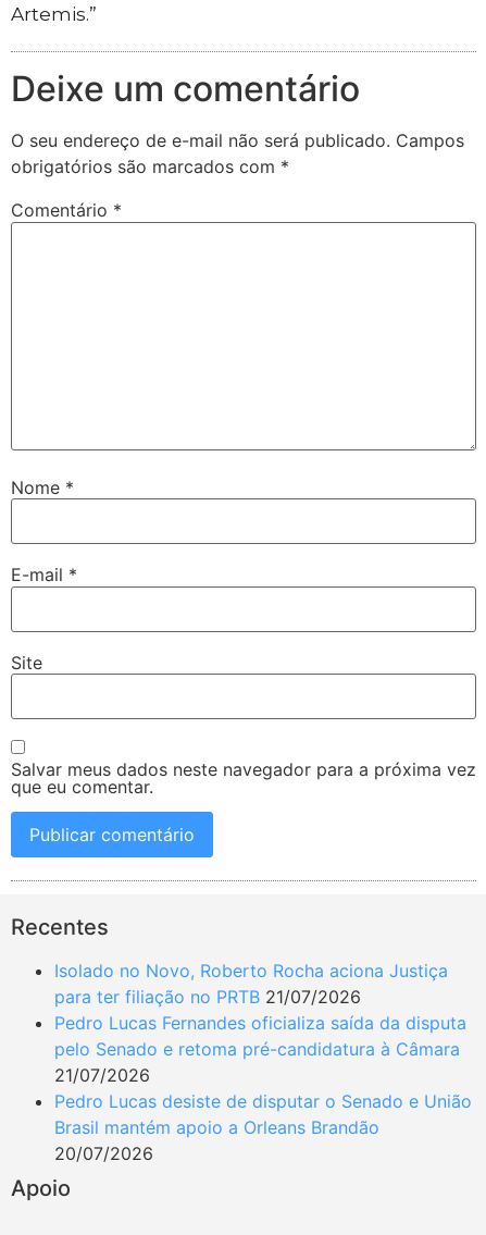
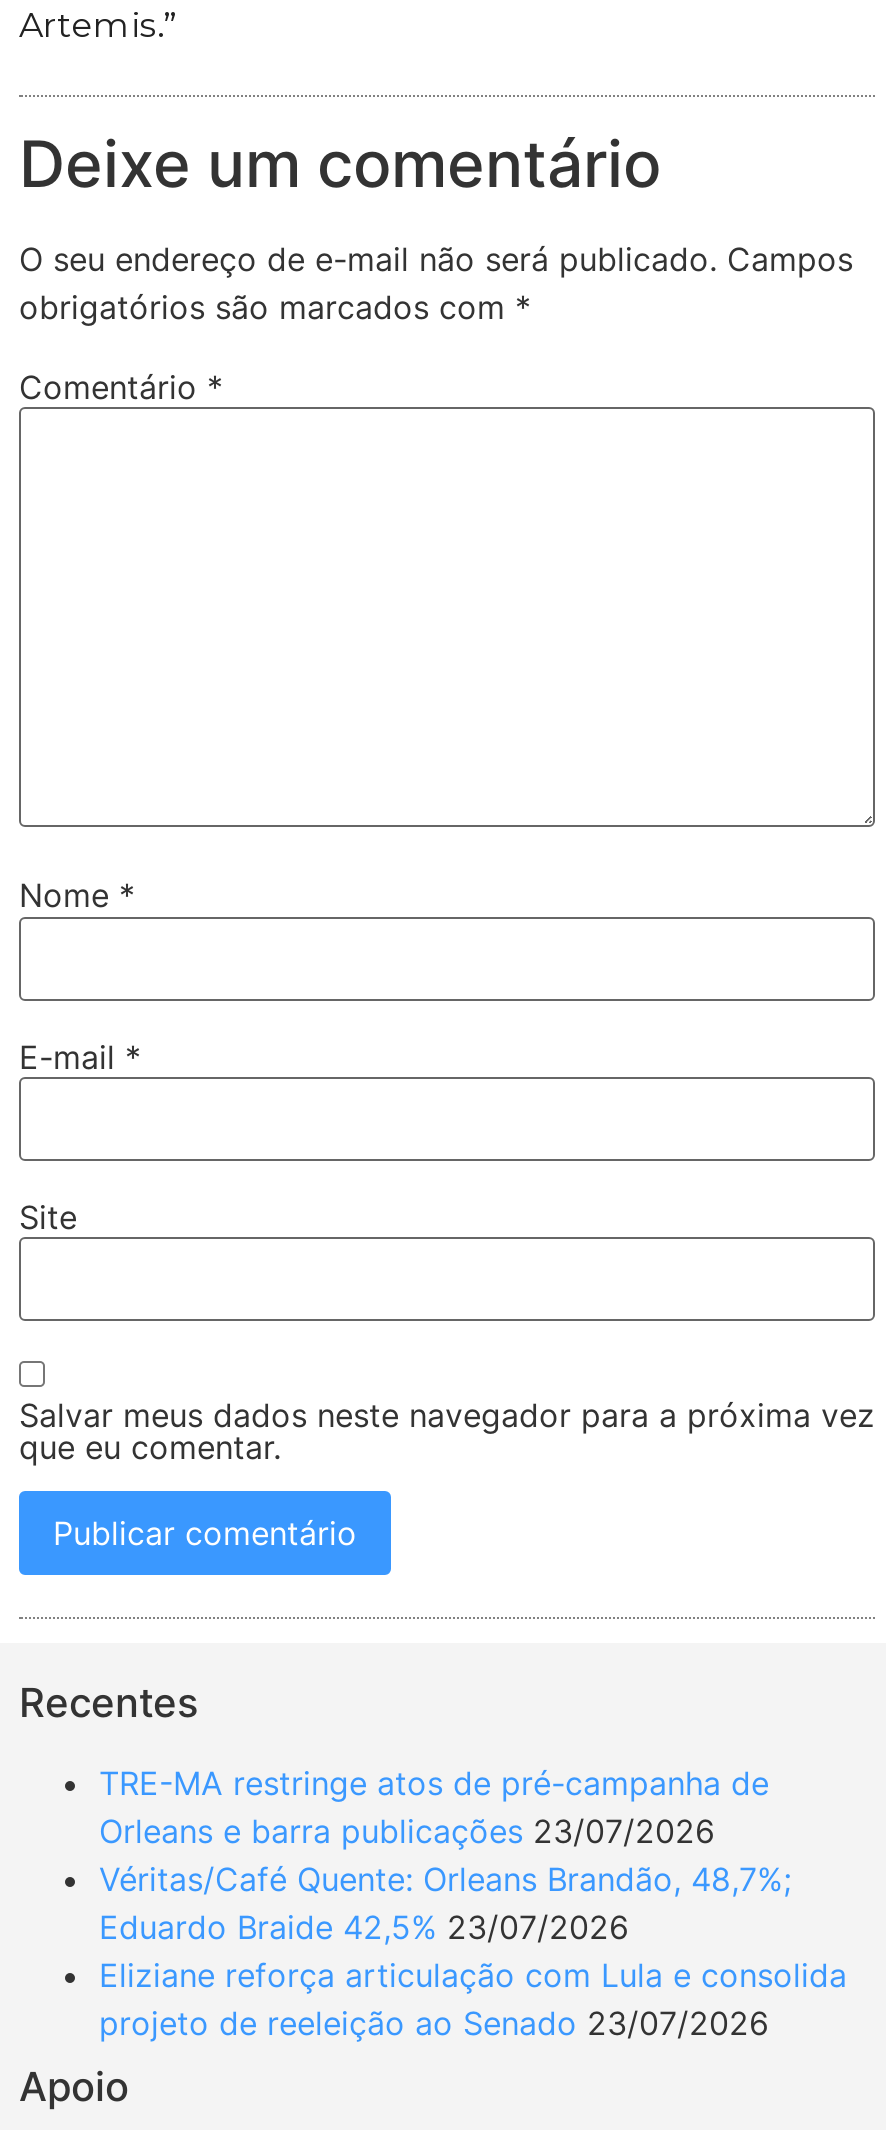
- Isolado no Novo, Roberto Rocha aciona Justiça
- para ter filiação no PRTB 21/07/2026
- Pedro Lucas Fernandes oficializa saída da disputa
- pelo Senado e retoma pré-candidatura à Câmara
- 21/07/2026
- Pedro Lucas desiste de disputar o Senado e União
- Brasil mantém apoio a Orleans Brandão
- 20/07/2026
+ TRE-MA restringe atos de pré-campanha de
+ Orleans e barra publicações 23/07/2026
+ Véritas/Café Quente: Orleans Brandão, 48,7%;
+ Eduardo Braide 42,5% 23/07/2026
+ Eliziane reforça articulação com Lula e consolida
+ projeto de reeleição ao Senado 23/07/2026
